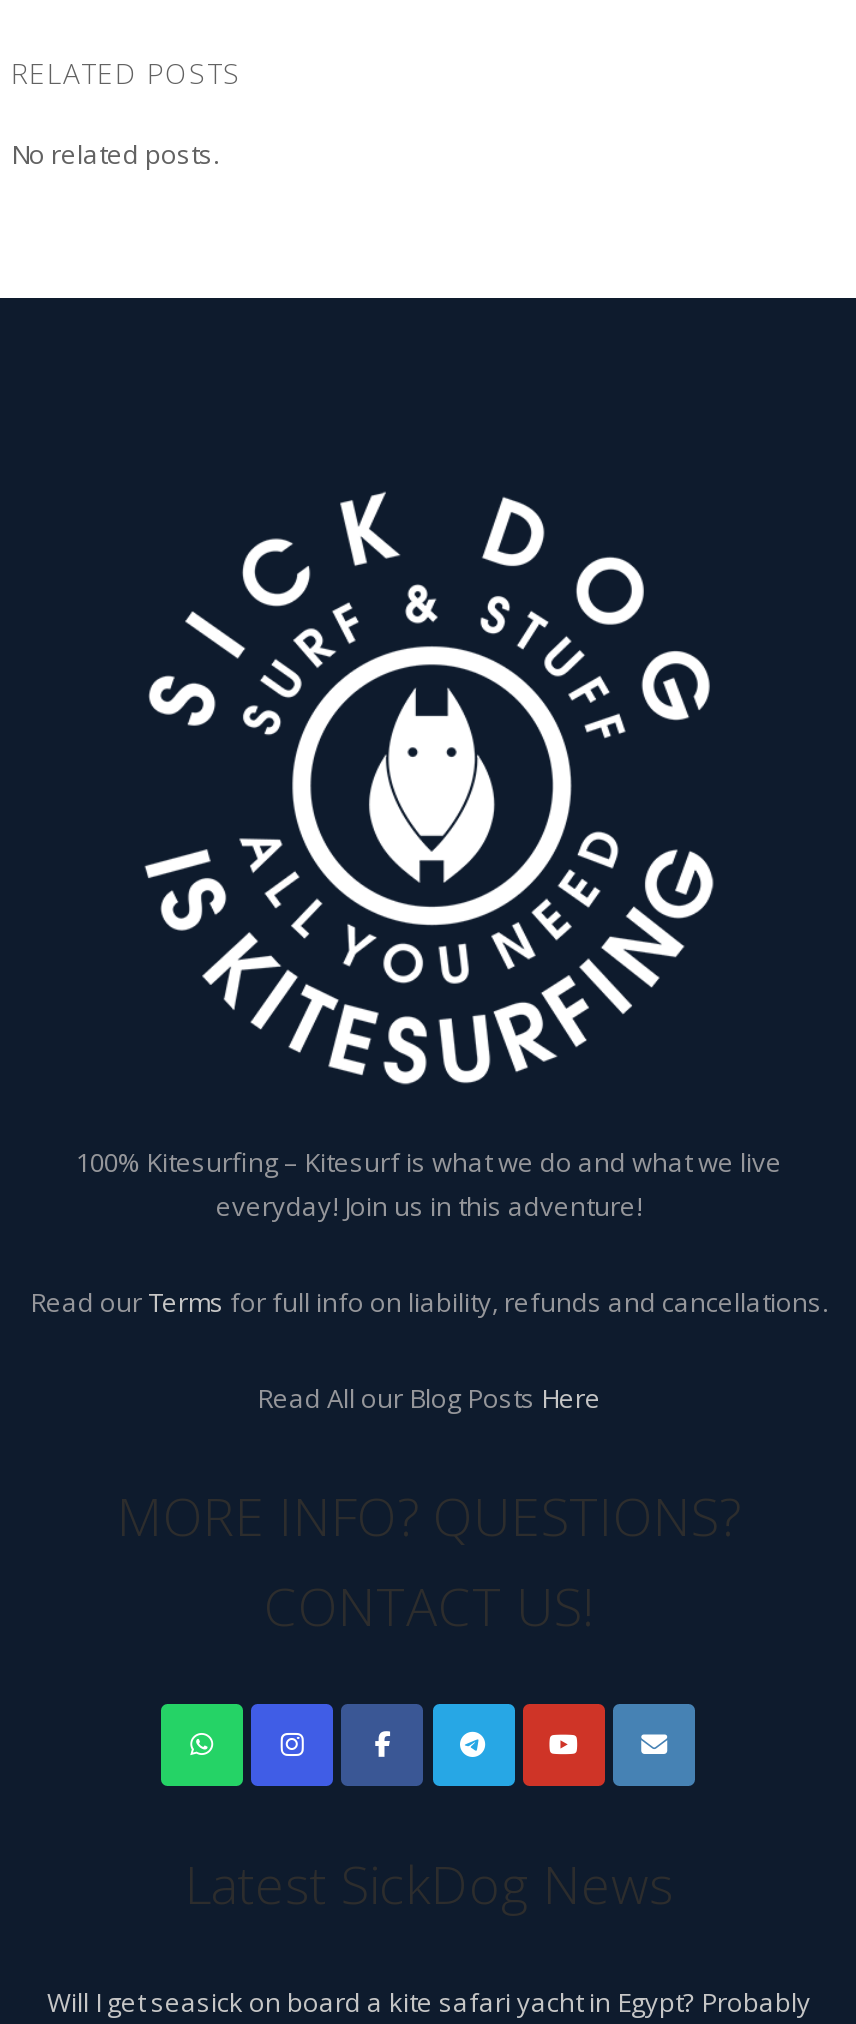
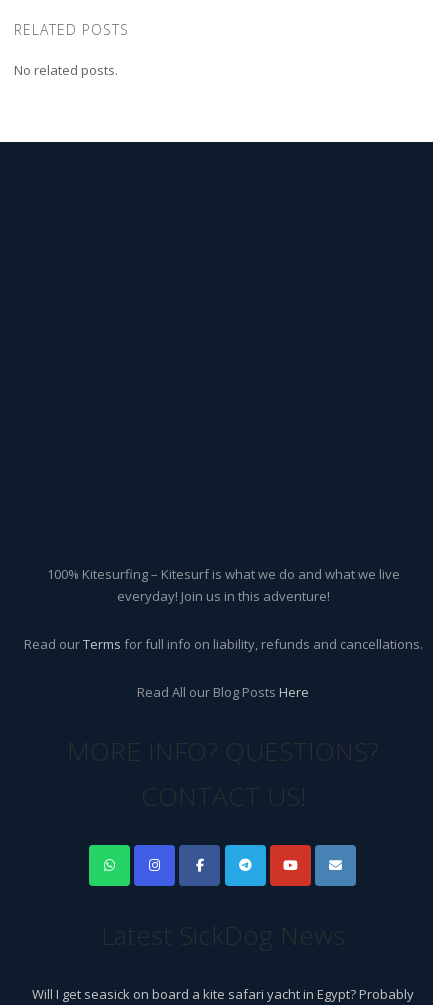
- [image]
